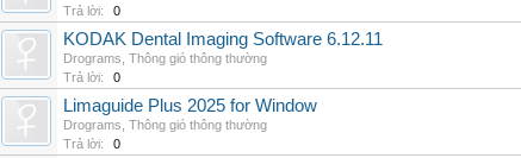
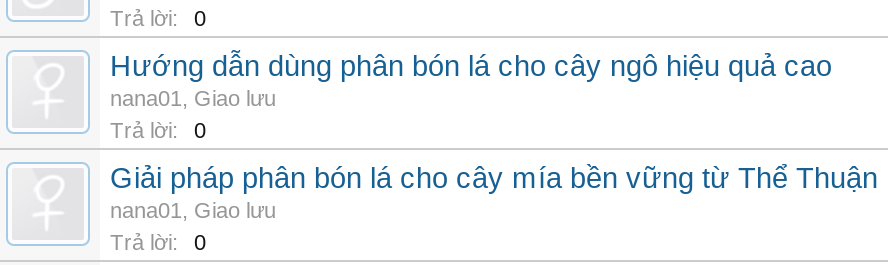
- KODAK Dental Imaging Software 6.12.11
- Drograms, Thông gió thông thường
+ Hướng dẫn dùng phân bón lá cho cây ngô hiệu quả cao
+ nana01, Giao lưu

- Limaguide Plus 2025 for Window
- Drograms, Thông gió thông thường
+ Giải pháp phân bón lá cho cây mía bền vững từ Thể Thuận
+ nana01, Giao lưu
